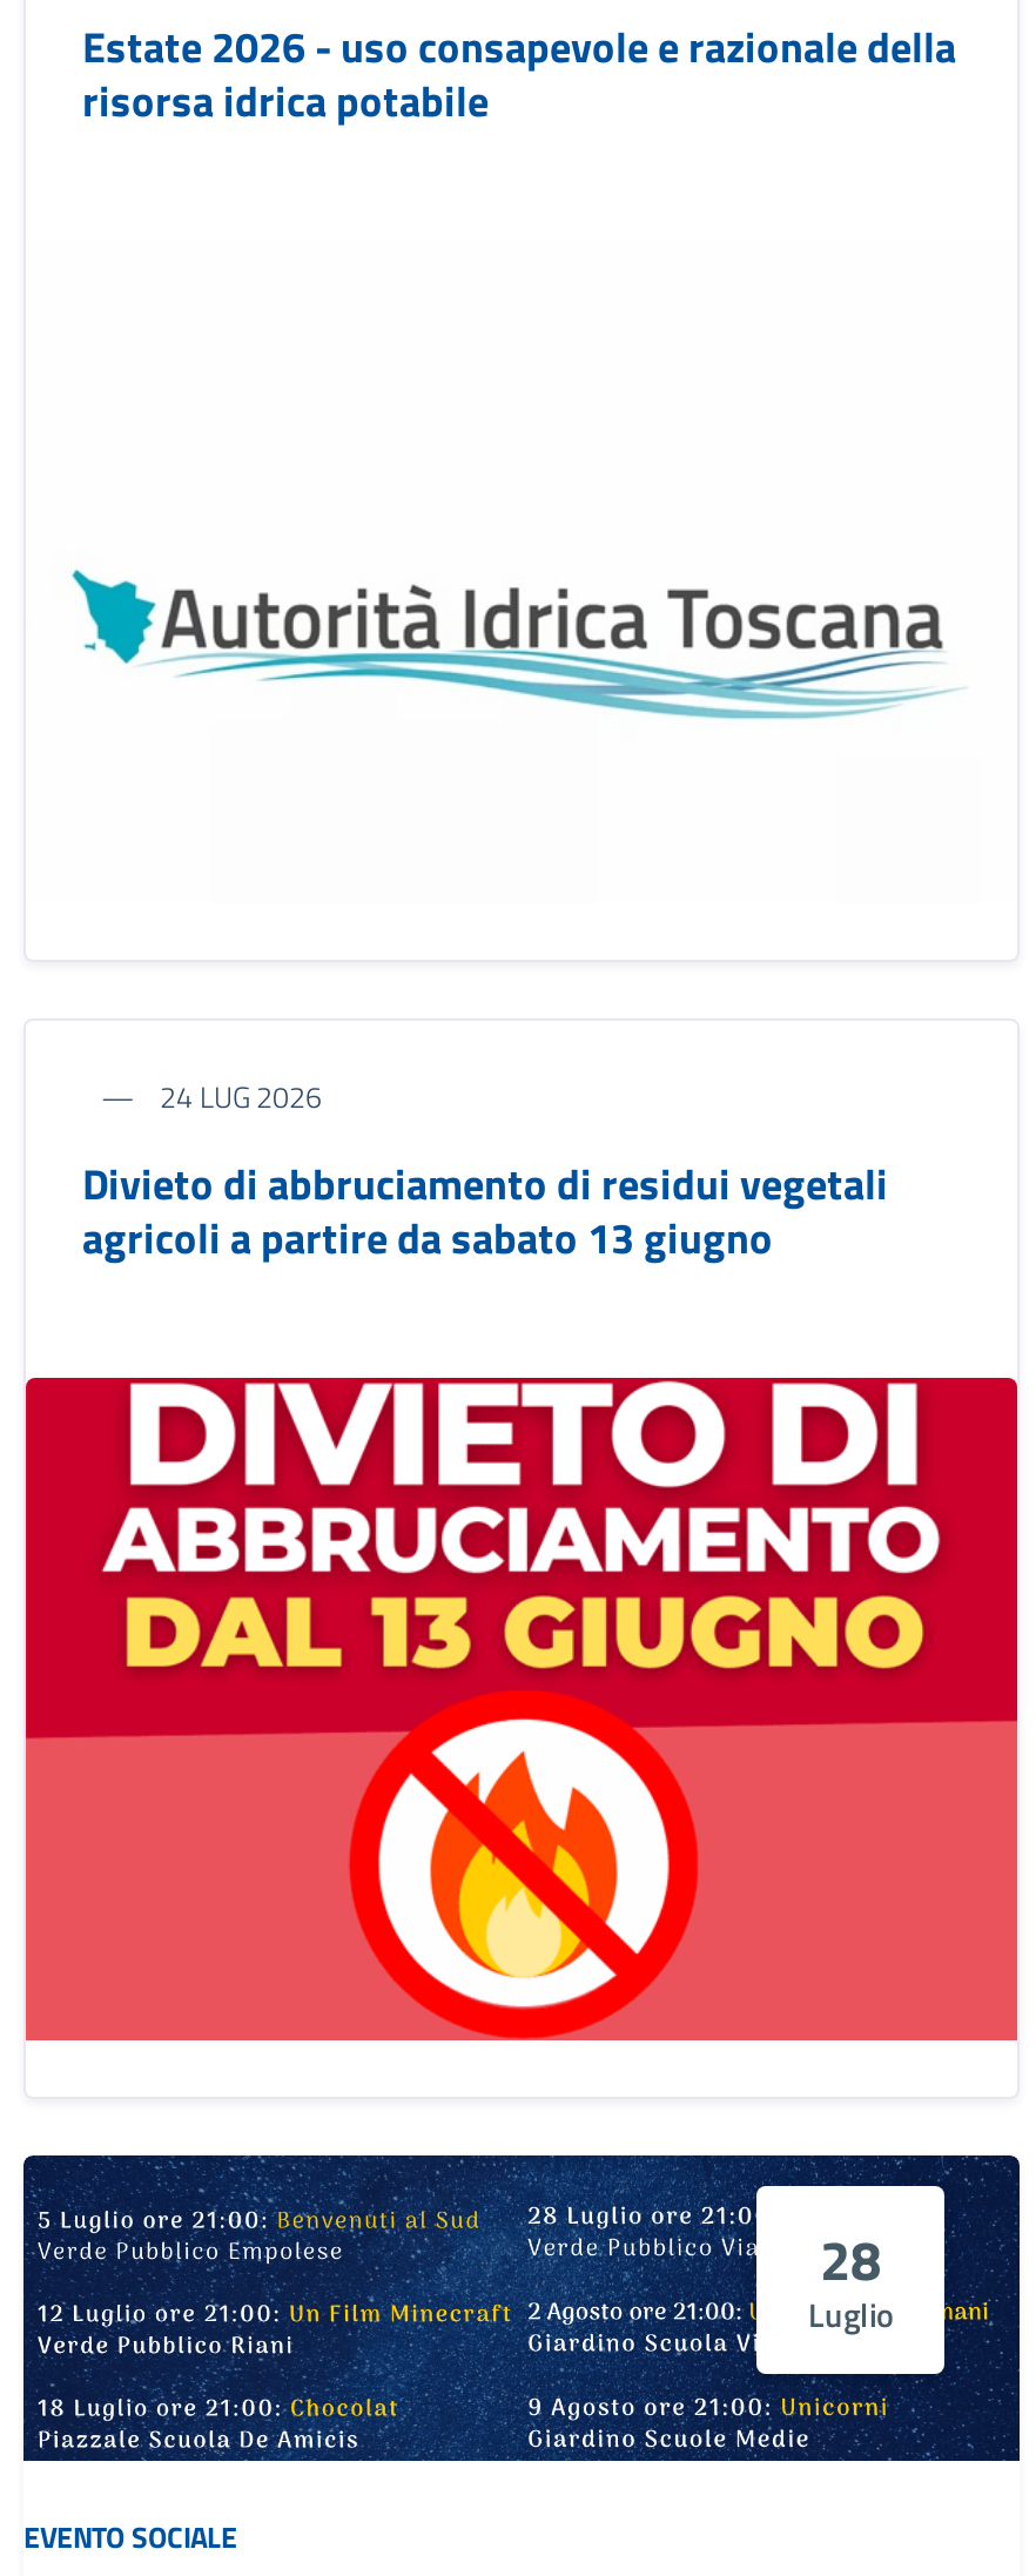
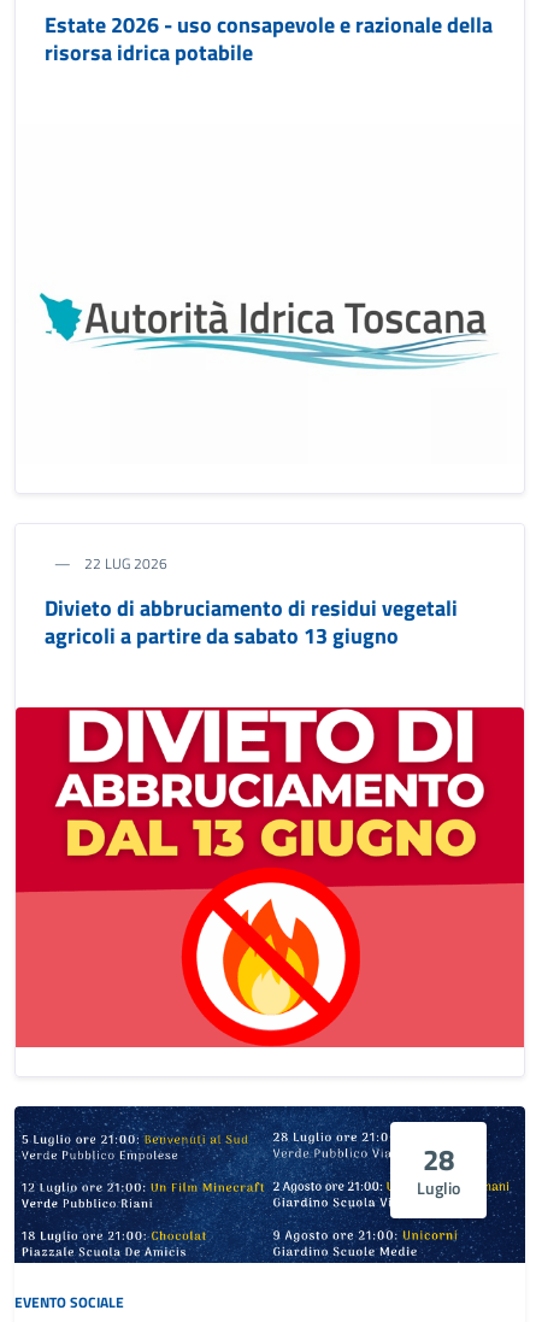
- 24 LUG 2026
+ 22 LUG 2026
